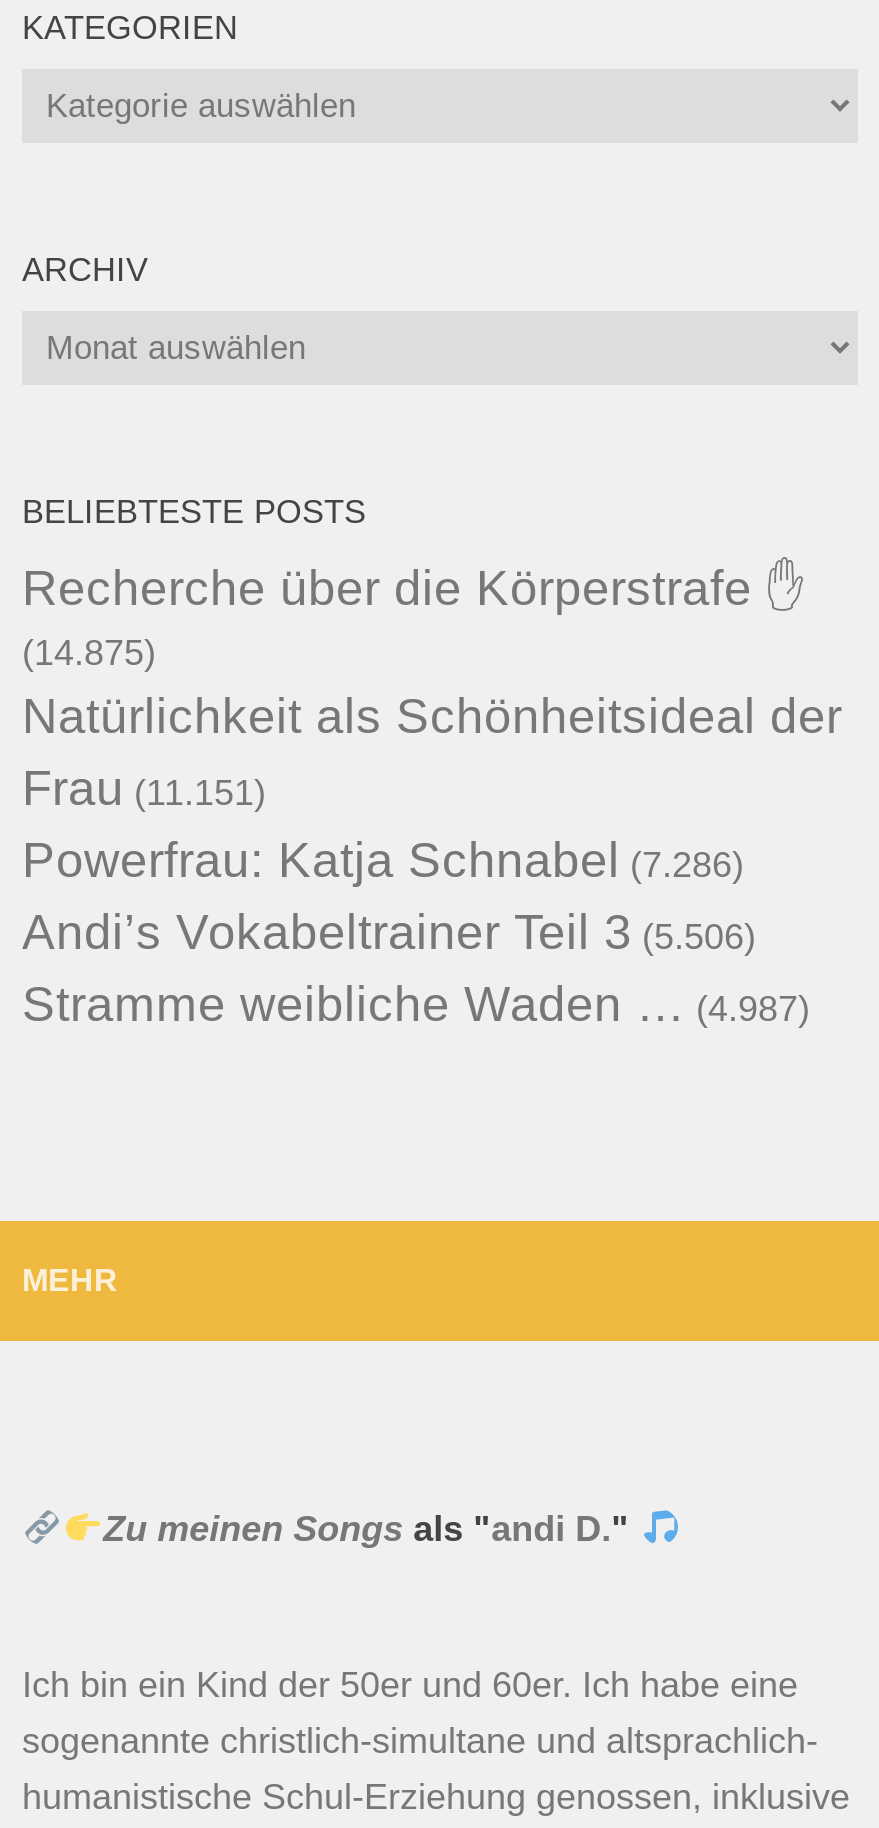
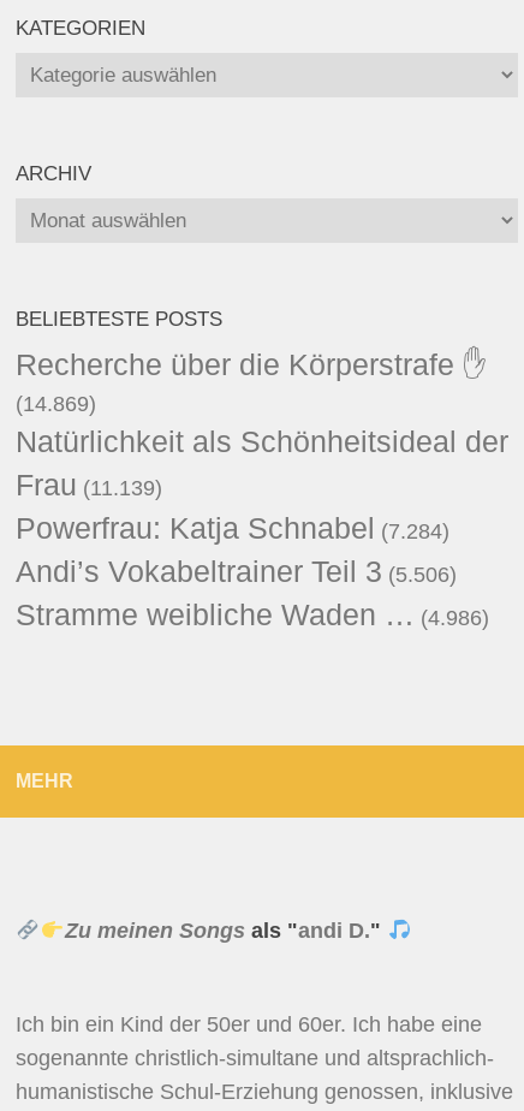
- (14.875)
+ (14.869)

- Frau (11.151)
+ Frau (11.139)

- Powerfrau: Katja Schnabel (7.286)
+ Powerfrau: Katja Schnabel (7.284)

- Stramme weibliche Waden … (4.987)
+ Stramme weibliche Waden … (4.986)
